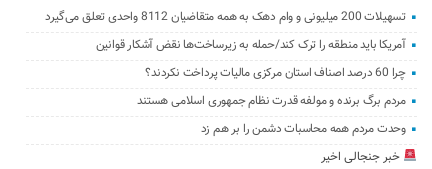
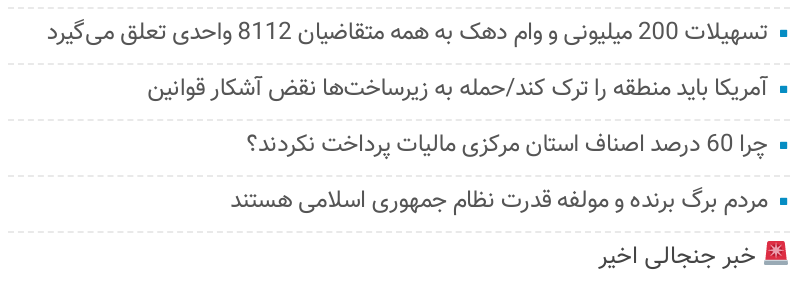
- وحدت مردم همه محاسبات دشمن را بر هم زد
